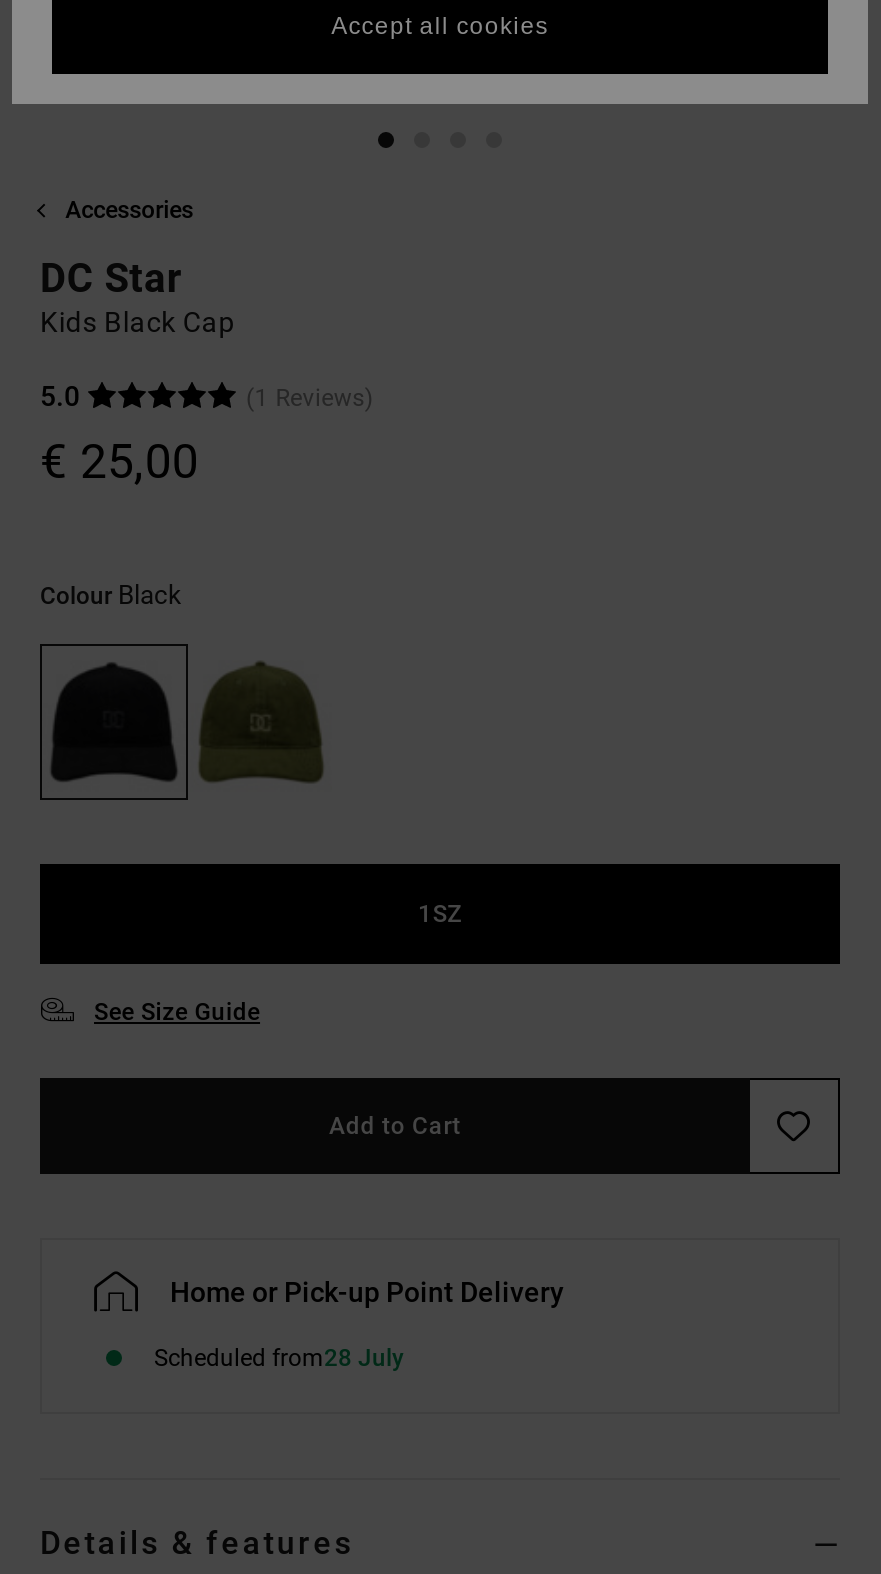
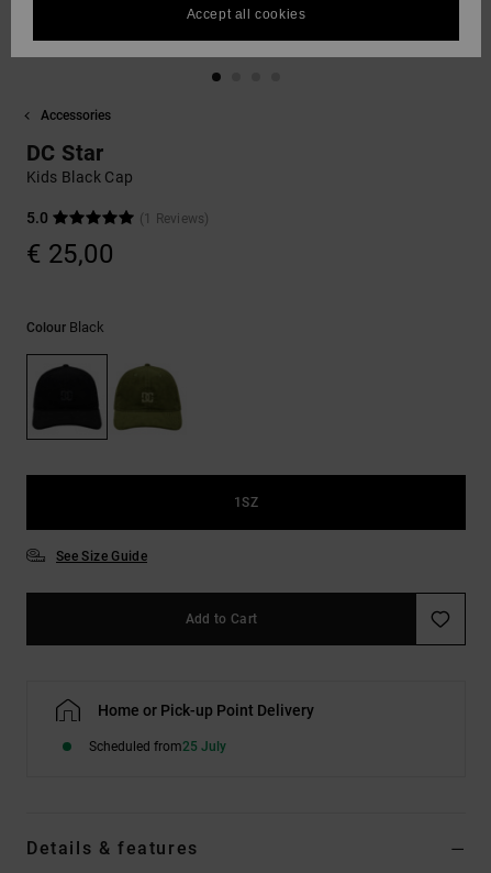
- Scheduled from28 July
+ Scheduled from25 July
